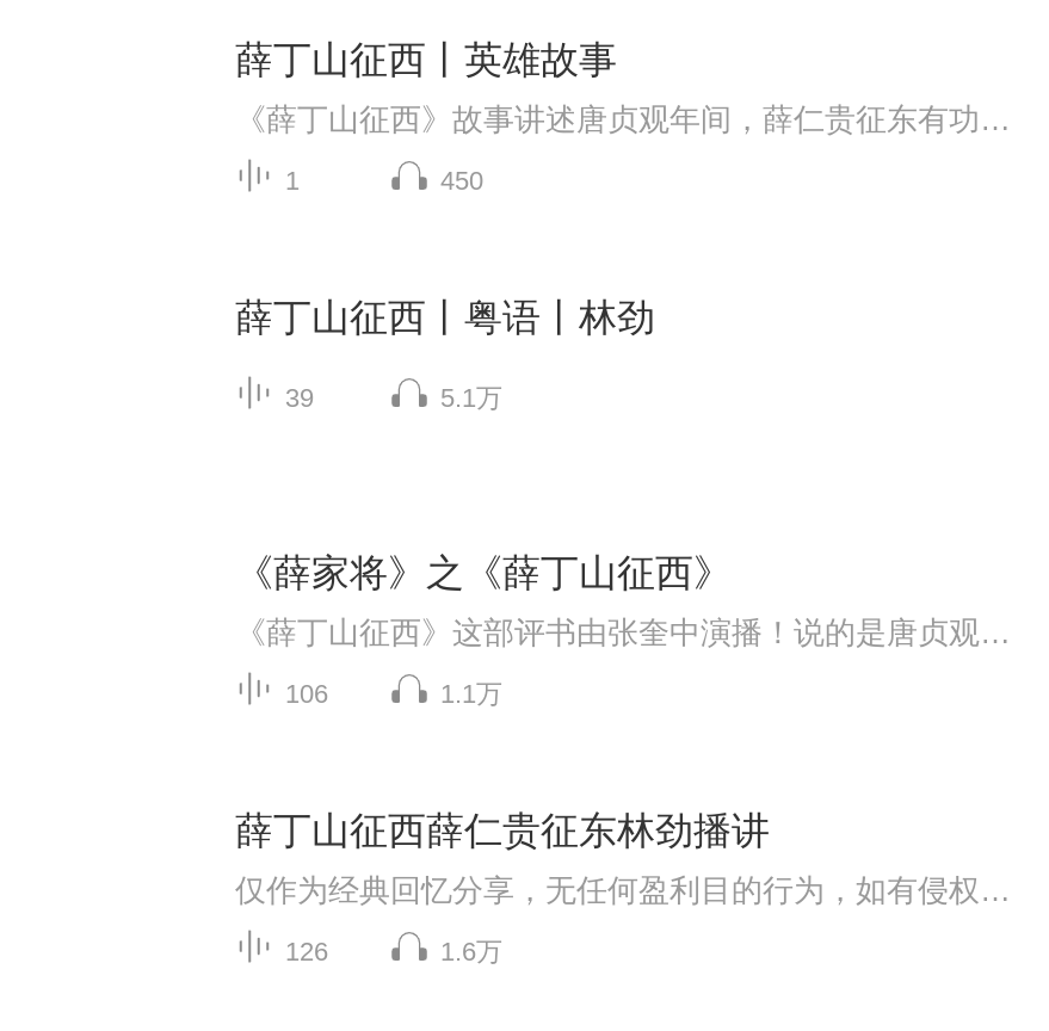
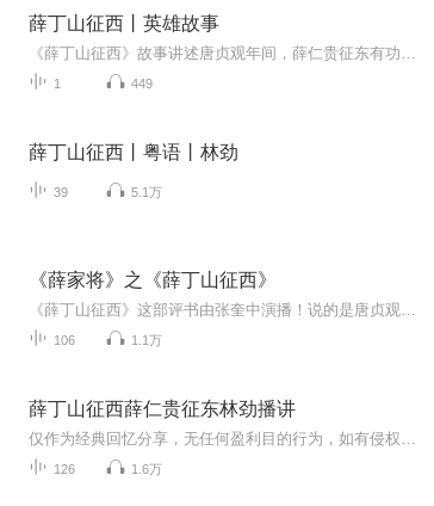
- 450
+ 449
